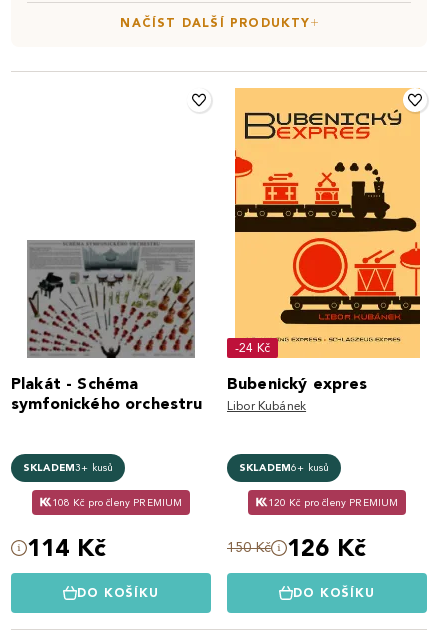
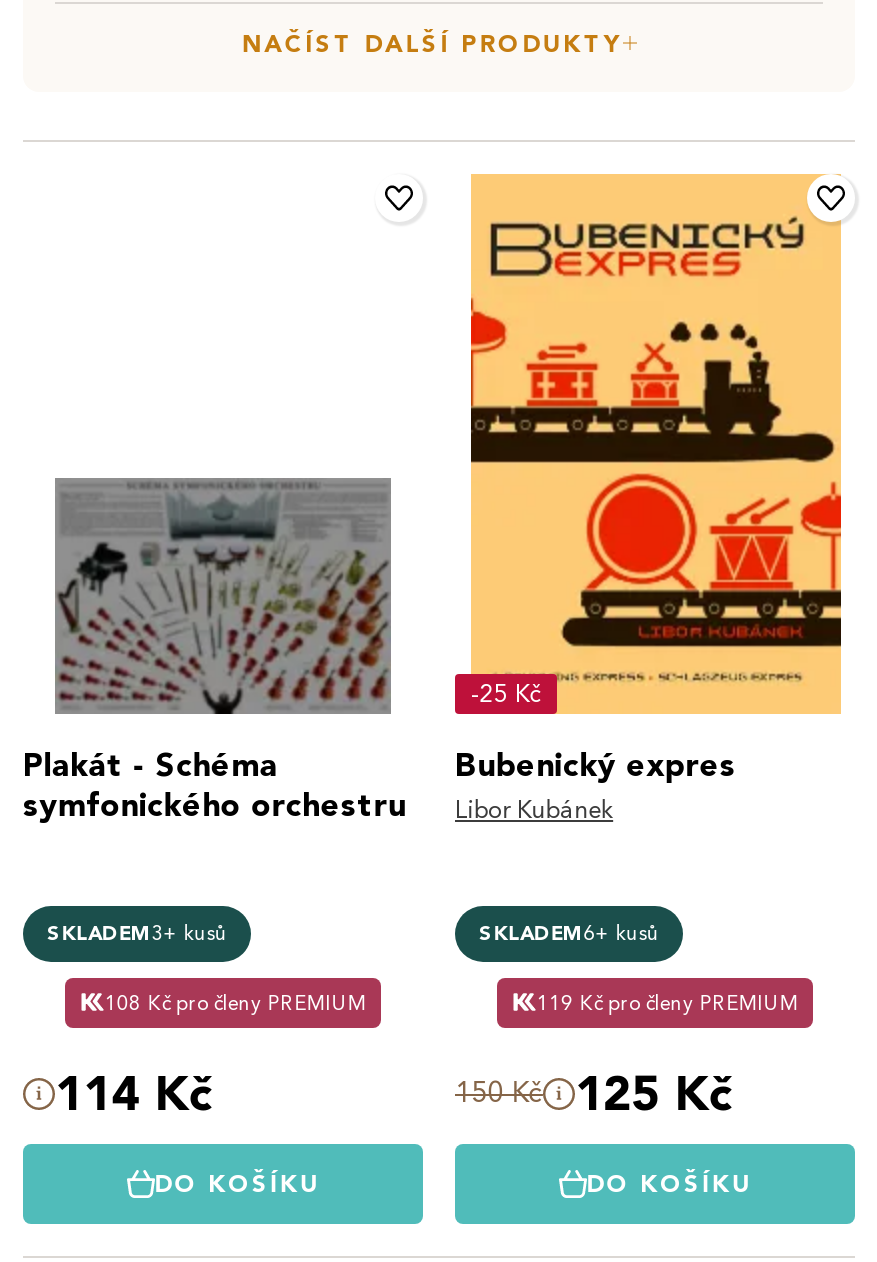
- -24 Kč
+ -25 Kč

- 120 Kč pro členy PREMIUM
+ 119 Kč pro členy PREMIUM

- 126 Kč
+ 125 Kč
